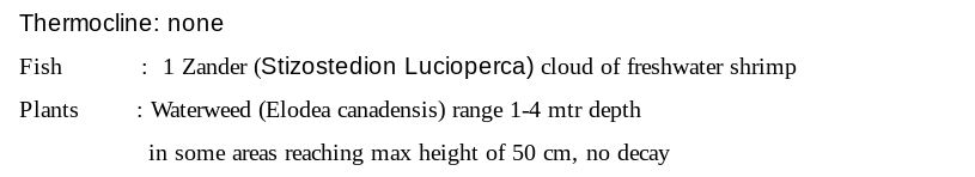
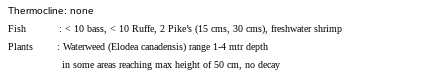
- Fish : 1 Zander (Stizostedion Lucioperca) cloud of freshwater shrimp
+ Fish : < 10 bass, < 10 Ruffe, 2 Pike’s (15 cms, 30 cms), freshwater shrimp
